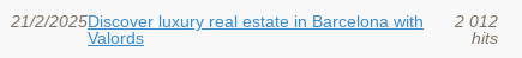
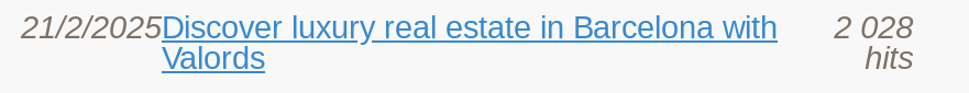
- 21/2/2025Discover luxury real estate in Barcelona with 2 012
+ 21/2/2025Discover luxury real estate in Barcelona with 2 028
